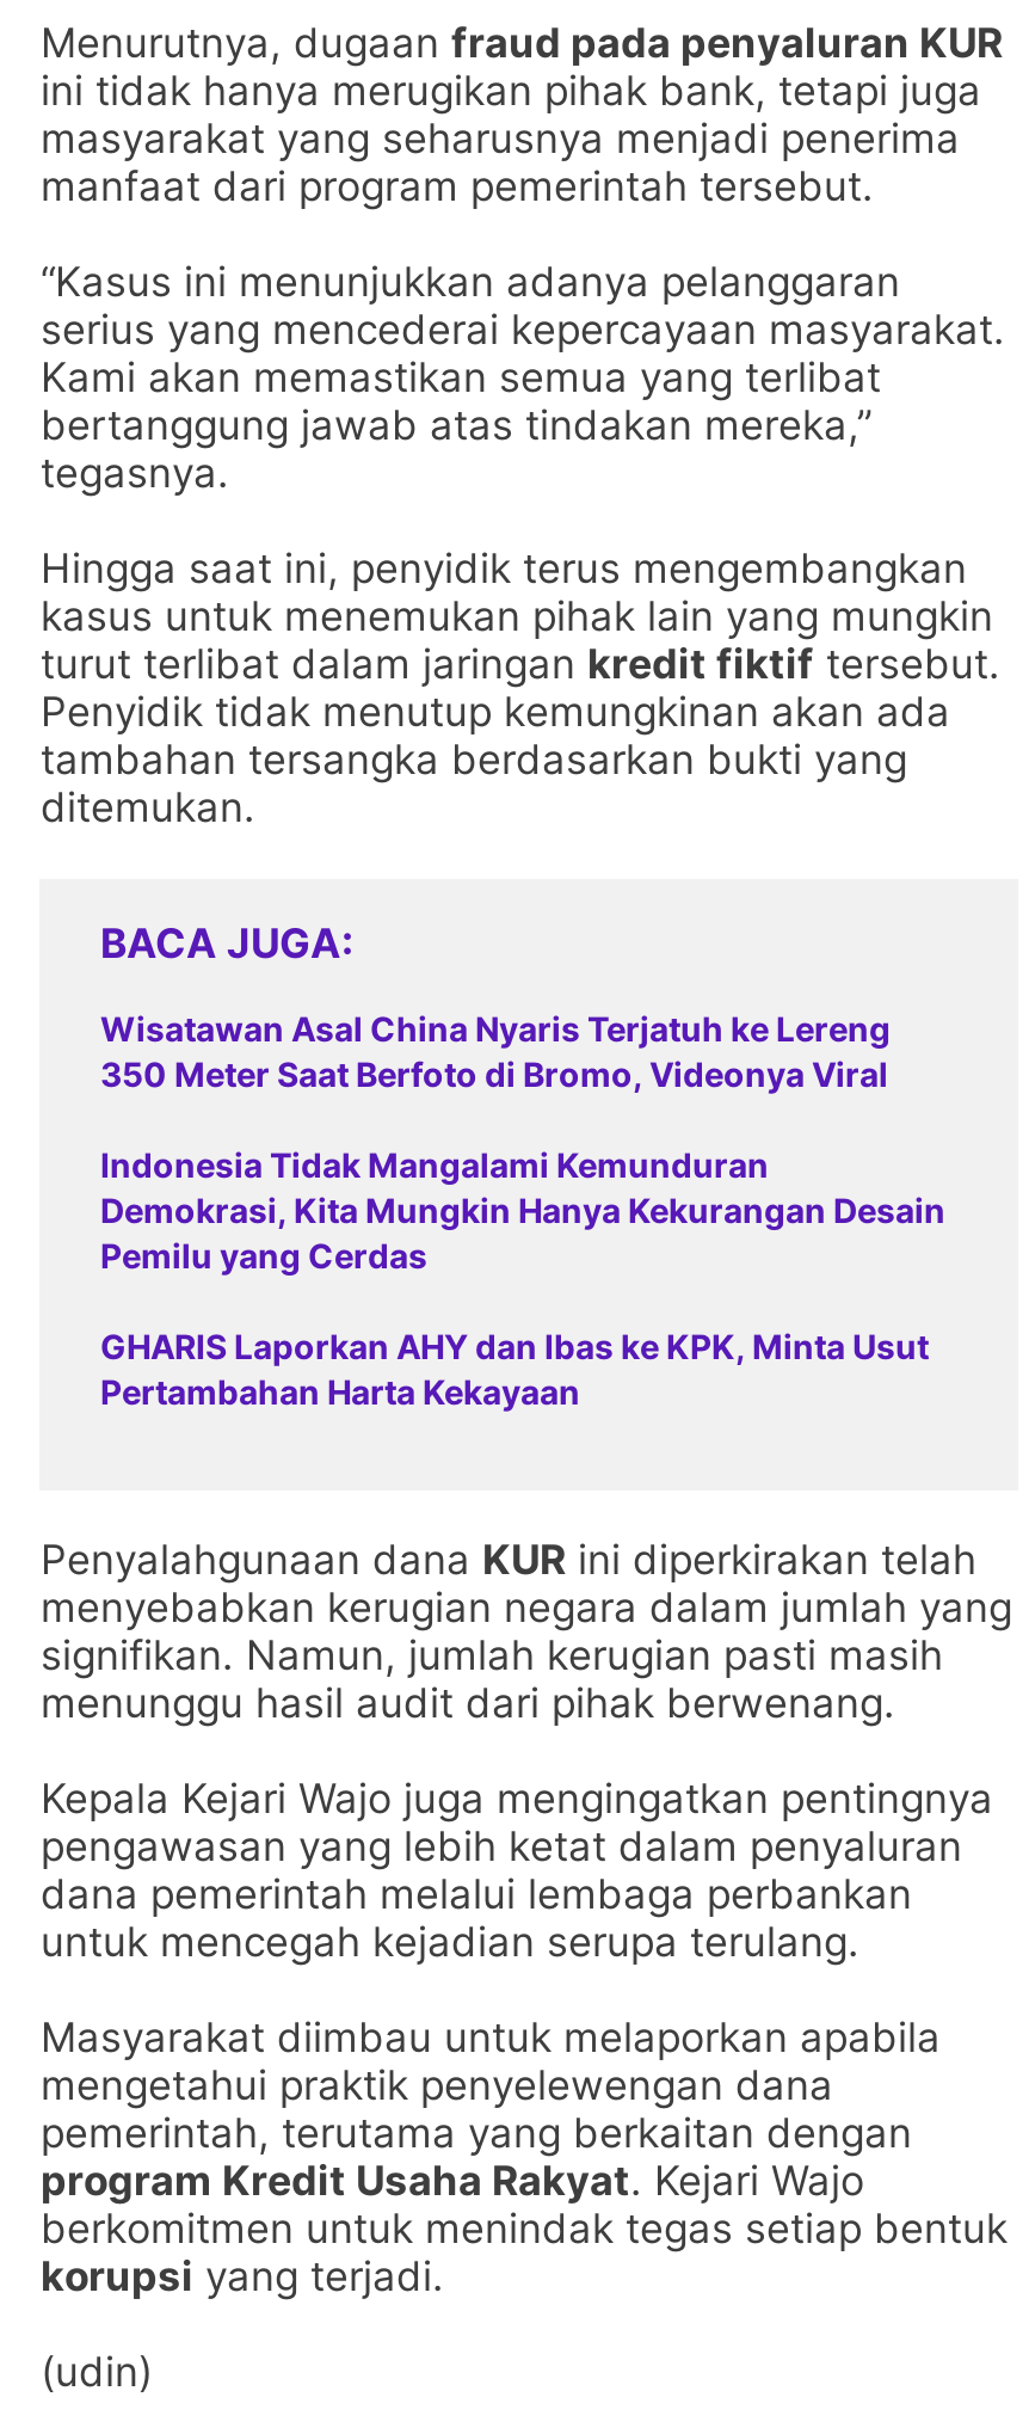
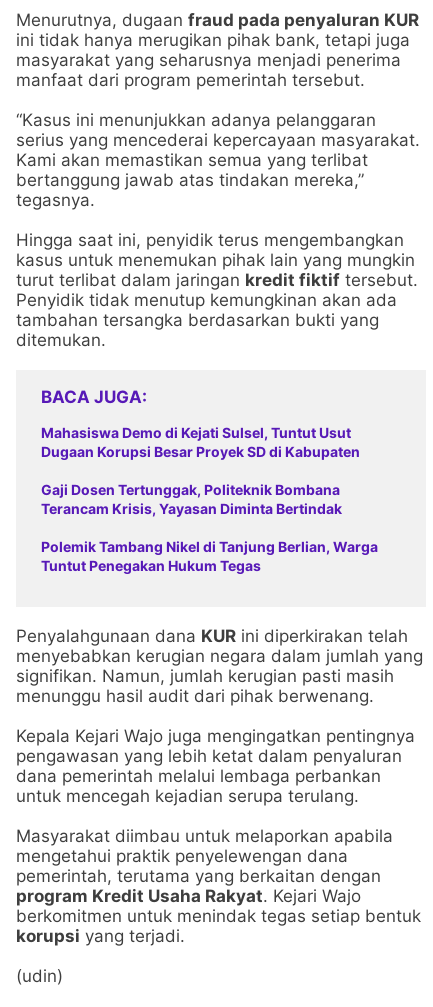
- Wisatawan Asal China Nyaris Terjatuh ke Lereng
- 350 Meter Saat Berfoto di Bromo, Videonya Viral
+ Mahasiswa Demo di Kejati Sulsel, Tuntut Usut
+ Dugaan Korupsi Besar Proyek SD di Kabupaten

- Indonesia Tidak Mangalami Kemunduran
- Demokrasi, Kita Mungkin Hanya Kekurangan Desain
- Pemilu yang Cerdas
+ Gaji Dosen Tertunggak, Politeknik Bombana
+ Terancam Krisis, Yayasan Diminta Bertindak

- GHARIS Laporkan AHY dan Ibas ke KPK, Minta Usut
- Pertambahan Harta Kekayaan
+ Polemik Tambang Nikel di Tanjung Berlian, Warga
+ Tuntut Penegakan Hukum Tegas
